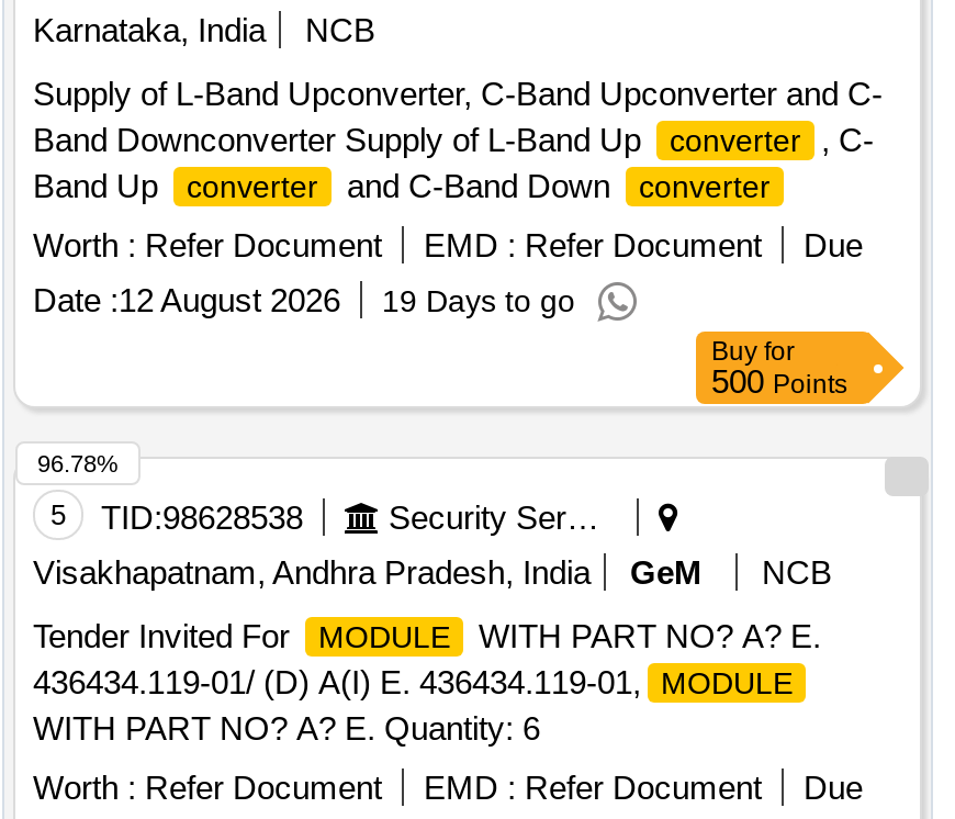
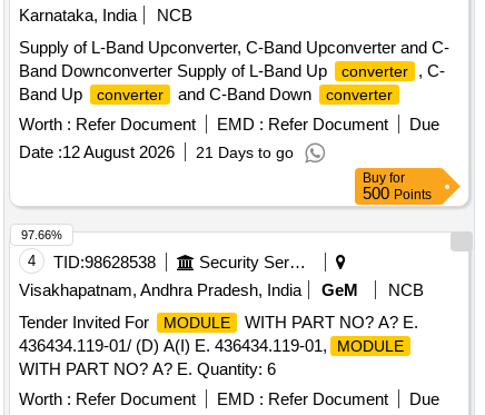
- Date : 12 August 2026 19 Days to go
+ Date : 12 August 2026 21 Days to go

- 96.78%
+ 97.66%

- 5 TID:98628538
+ 4 TID:98628538
